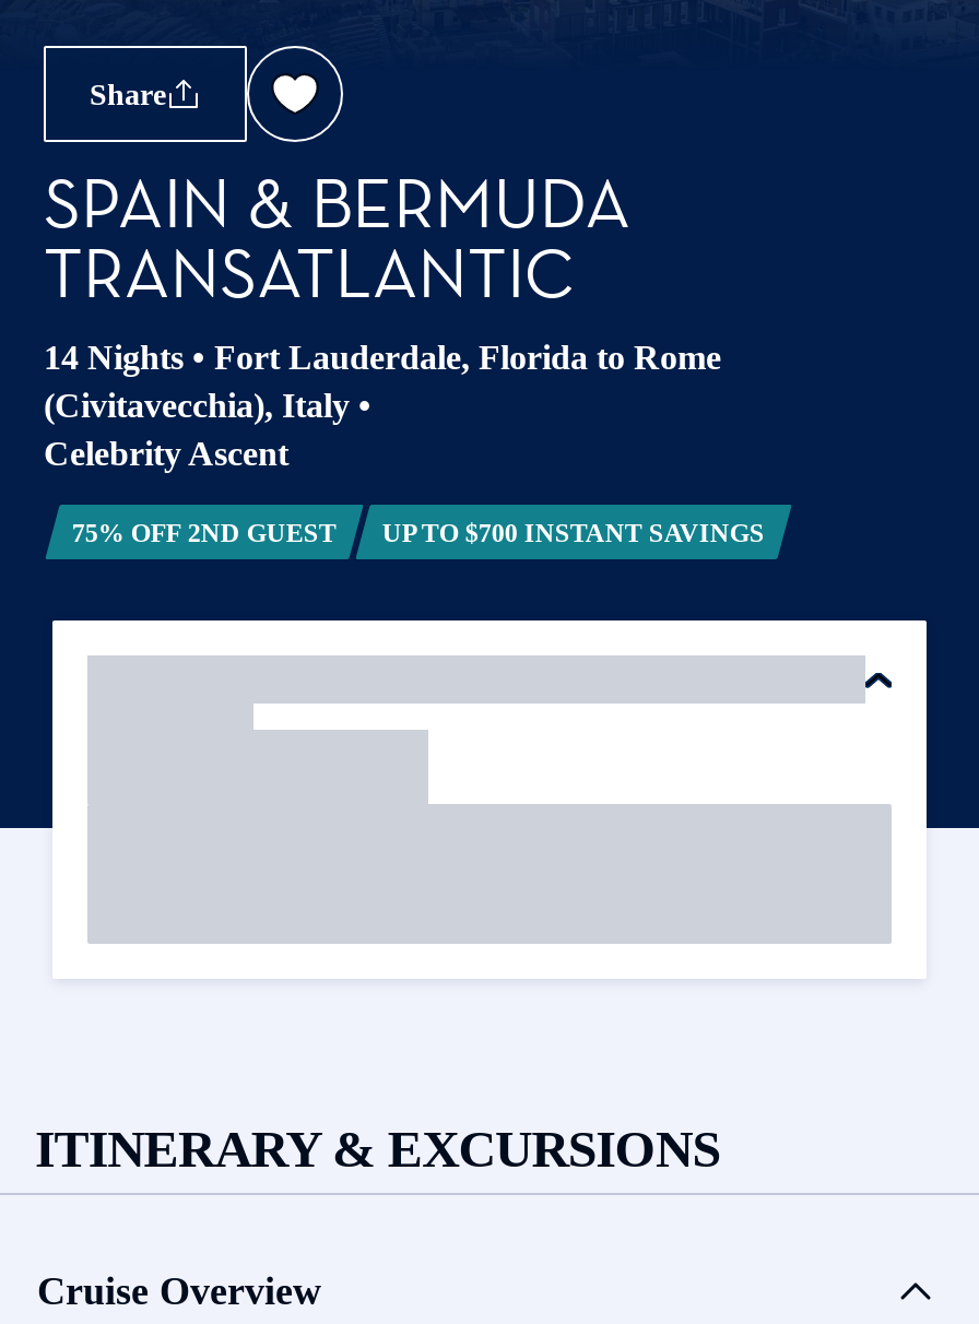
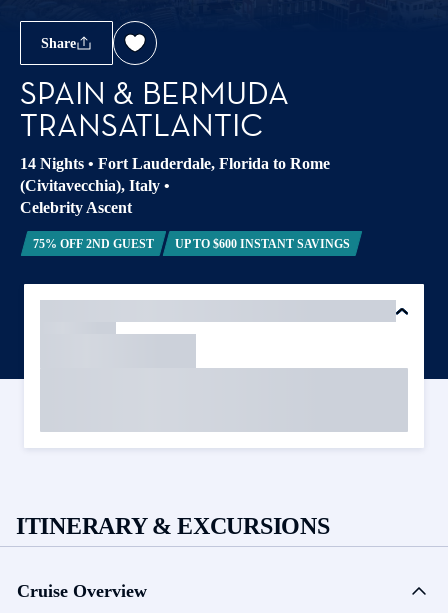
- UP TO $700 INSTANT SAVINGS
+ UP TO $600 INSTANT SAVINGS
